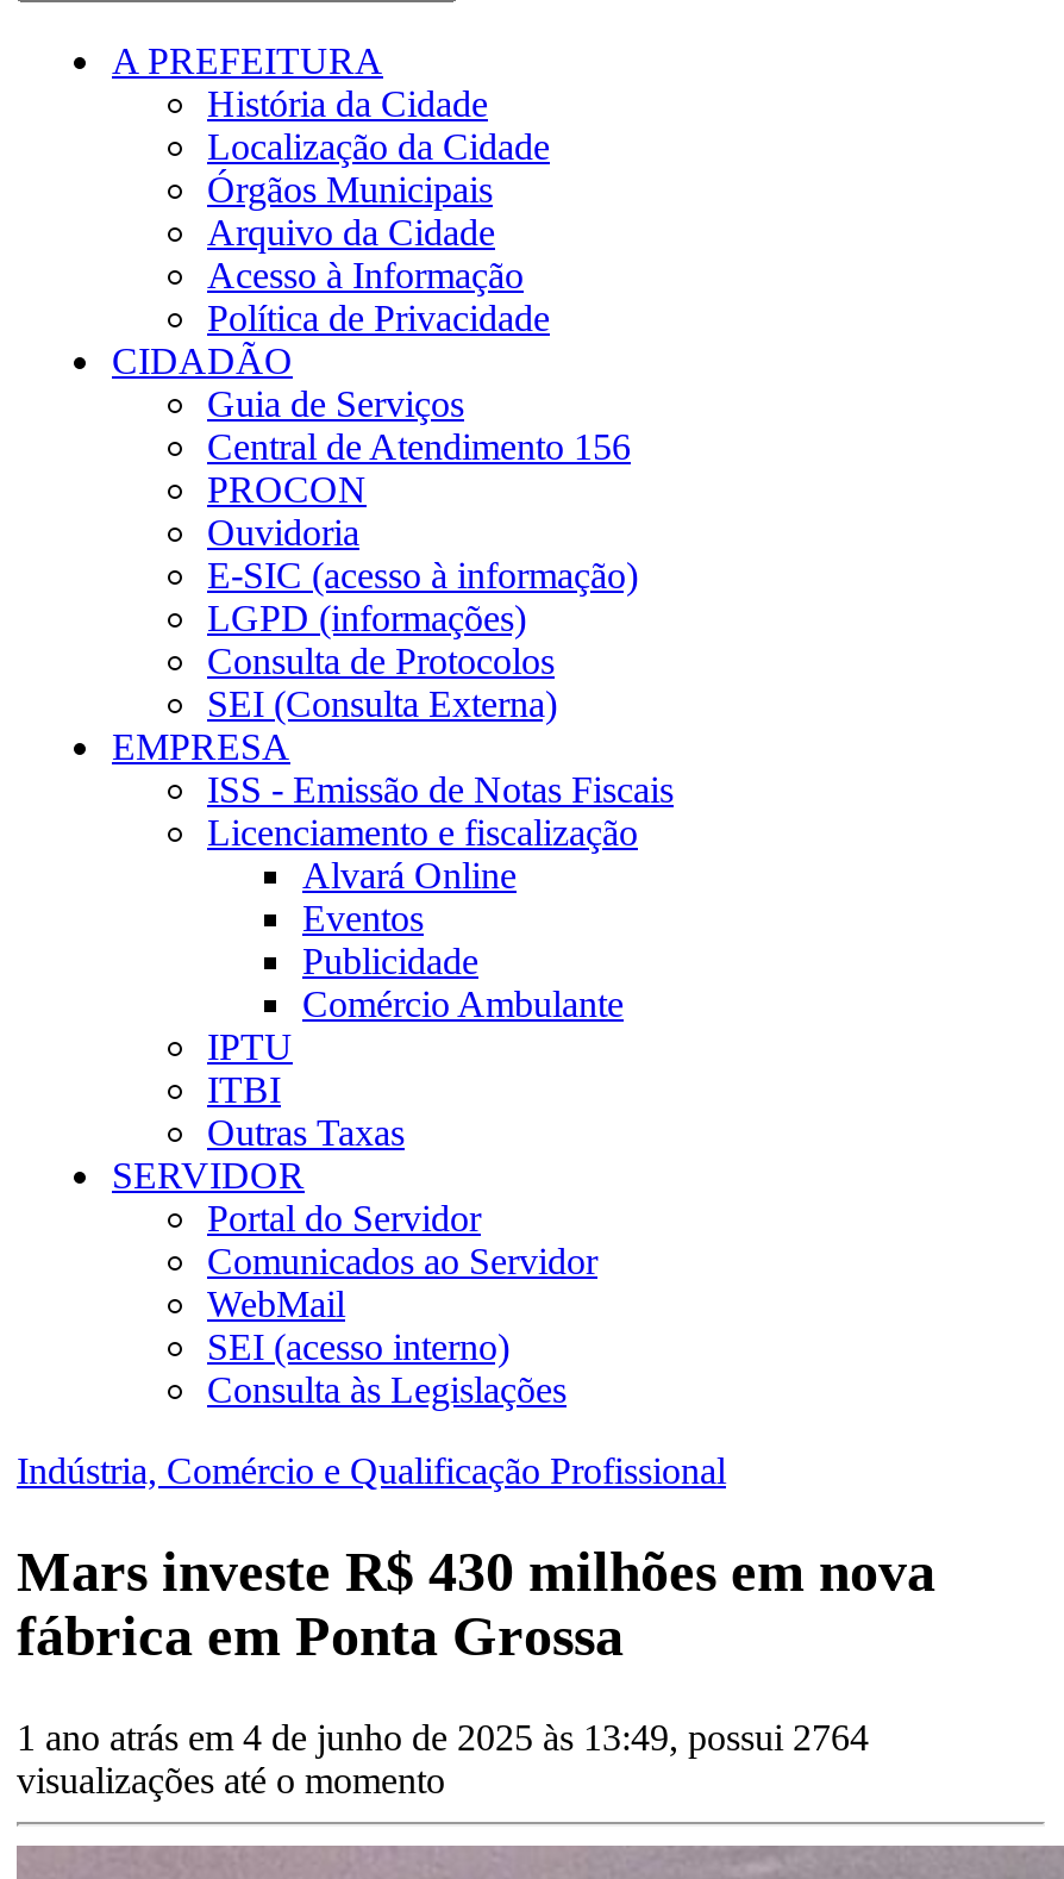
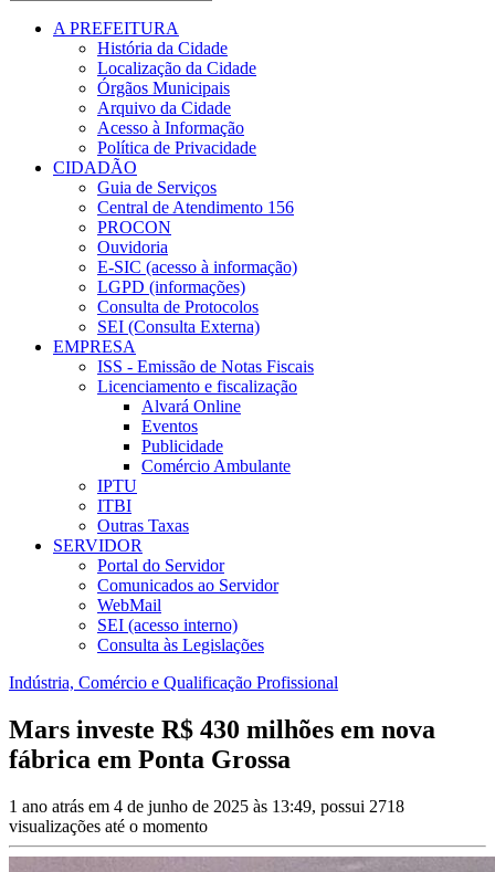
- 1 ano atrás em 4 de junho de 2025 às 13:49, possui 2764
+ 1 ano atrás em 4 de junho de 2025 às 13:49, possui 2718
